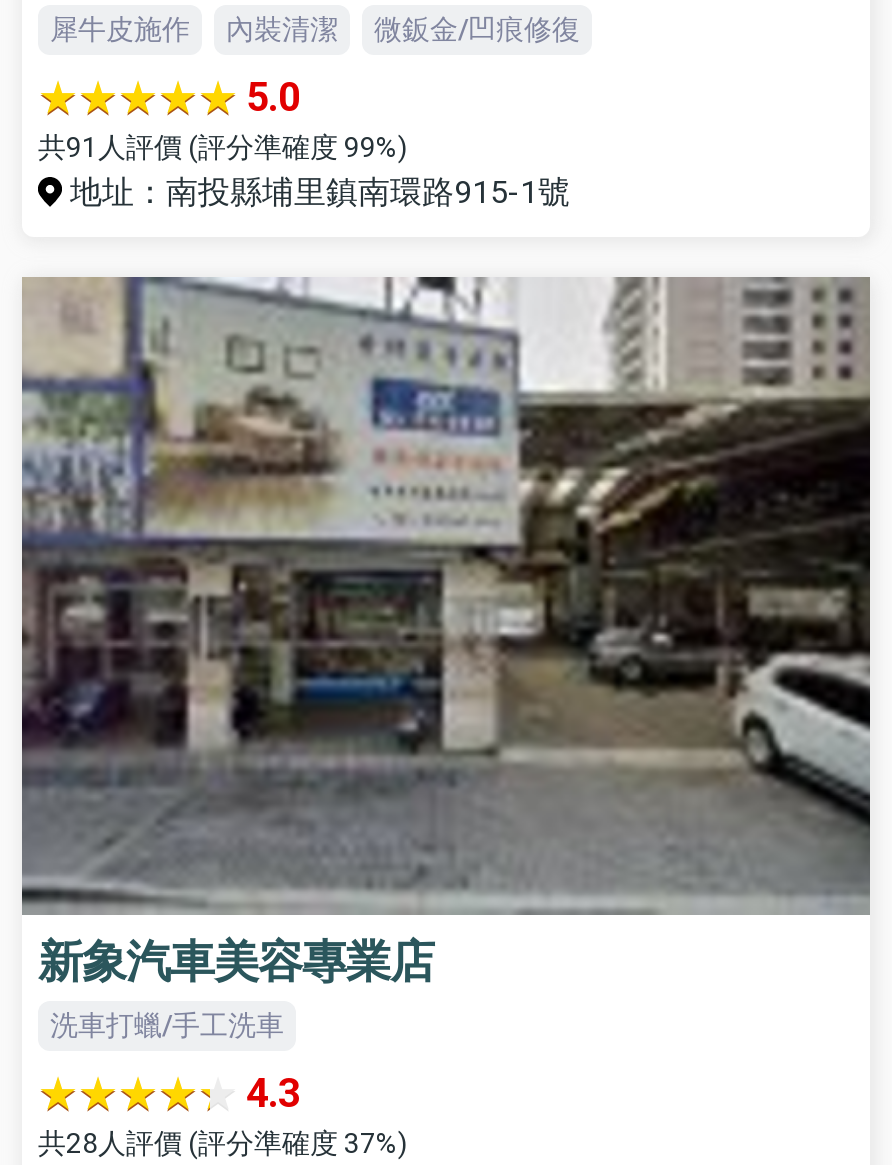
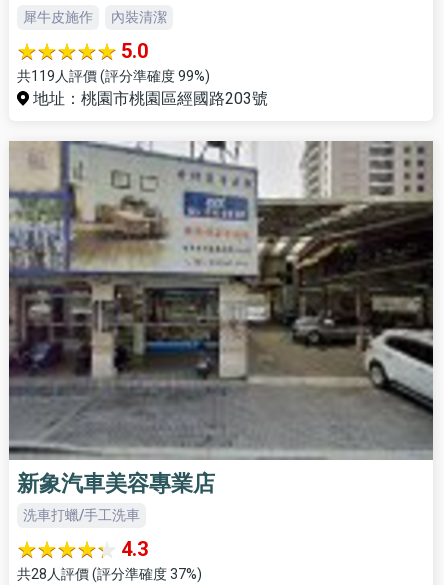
- 微鈑金/凹痕修復

- 共91人評價 (評分準確度 99%)
+ 共119人評價 (評分準確度 99%)

- 地址：南投縣埔里鎮南環路915-1號
+ 地址：桃園市桃園區經國路203號
